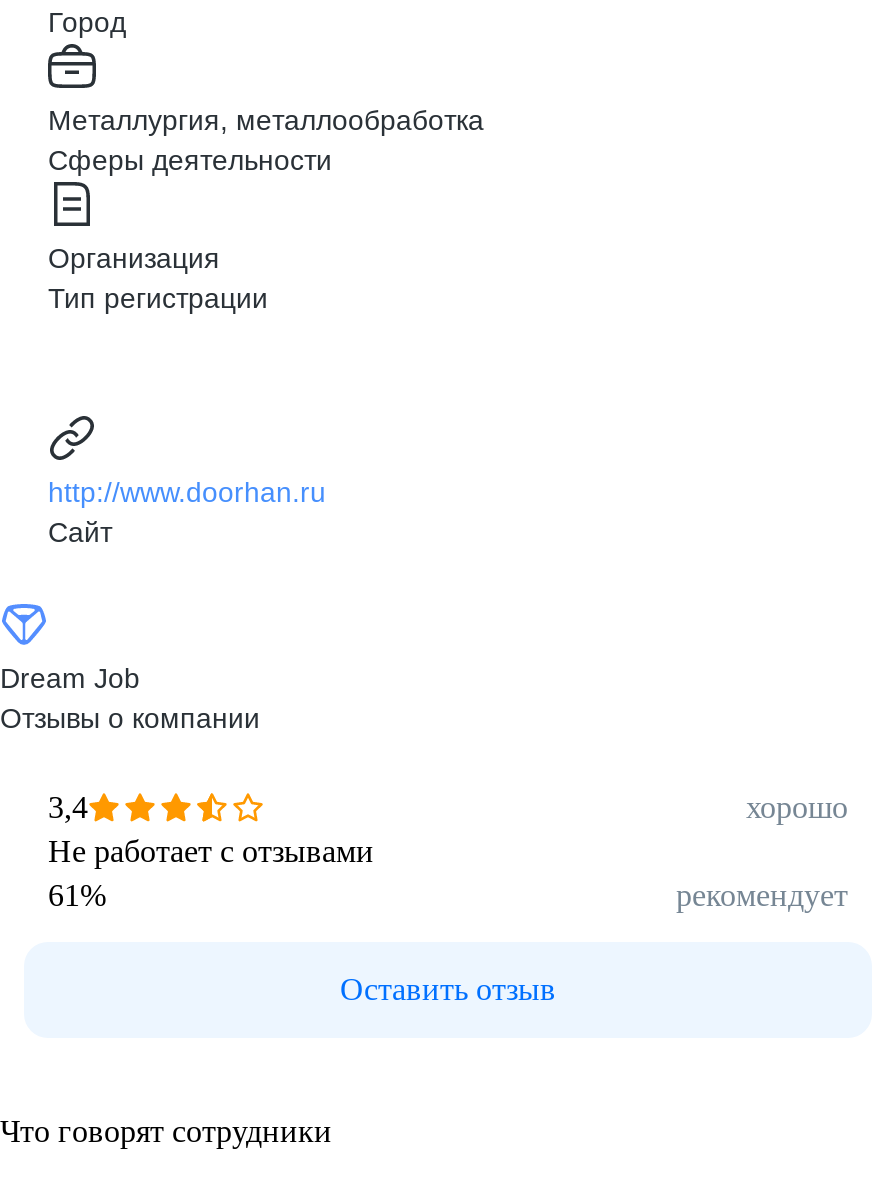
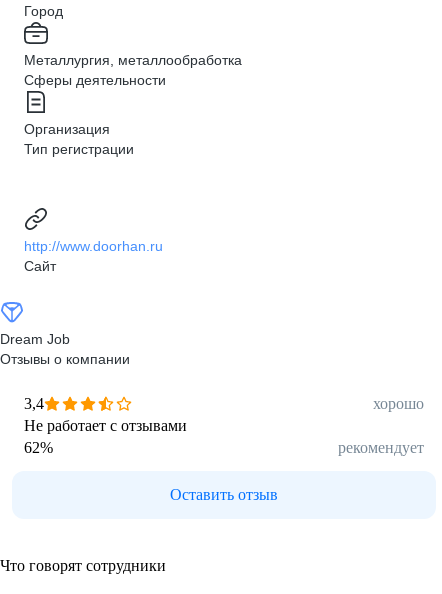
- 61%
+ 62%
